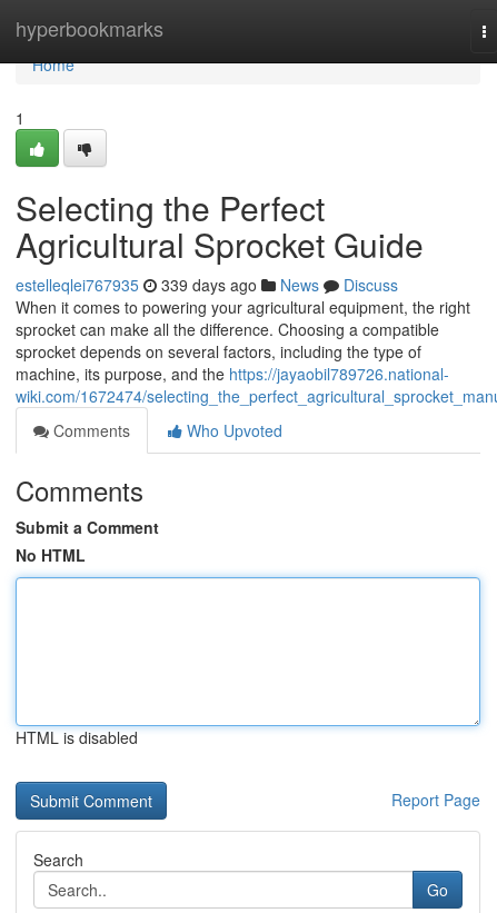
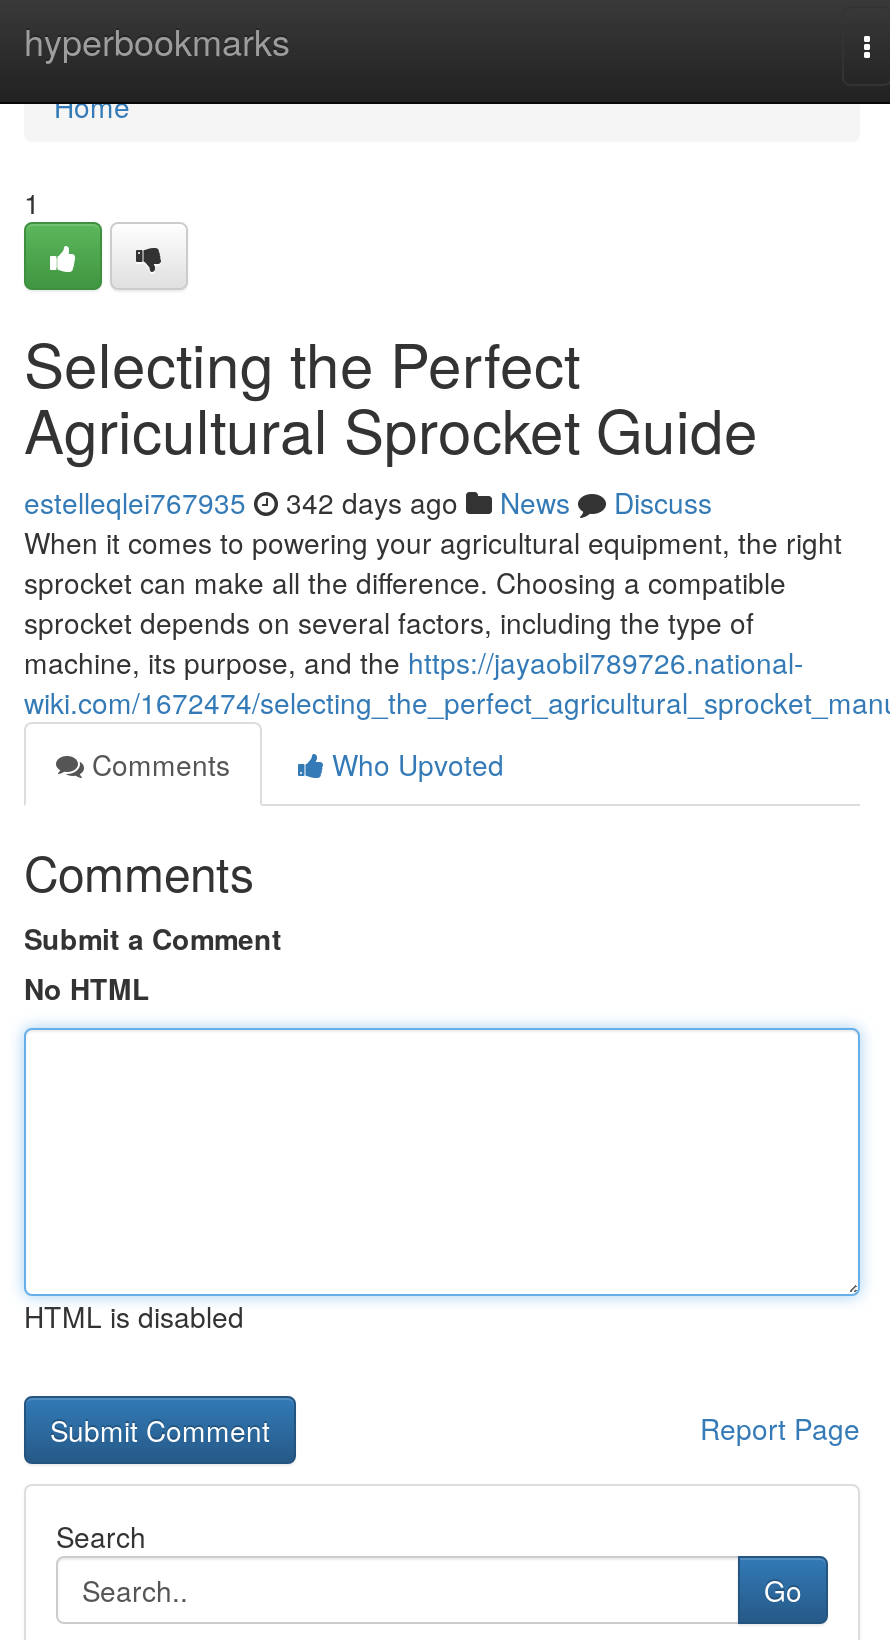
- estelleqlei767935 339 days ago News Discuss
+ estelleqlei767935 342 days ago News Discuss
